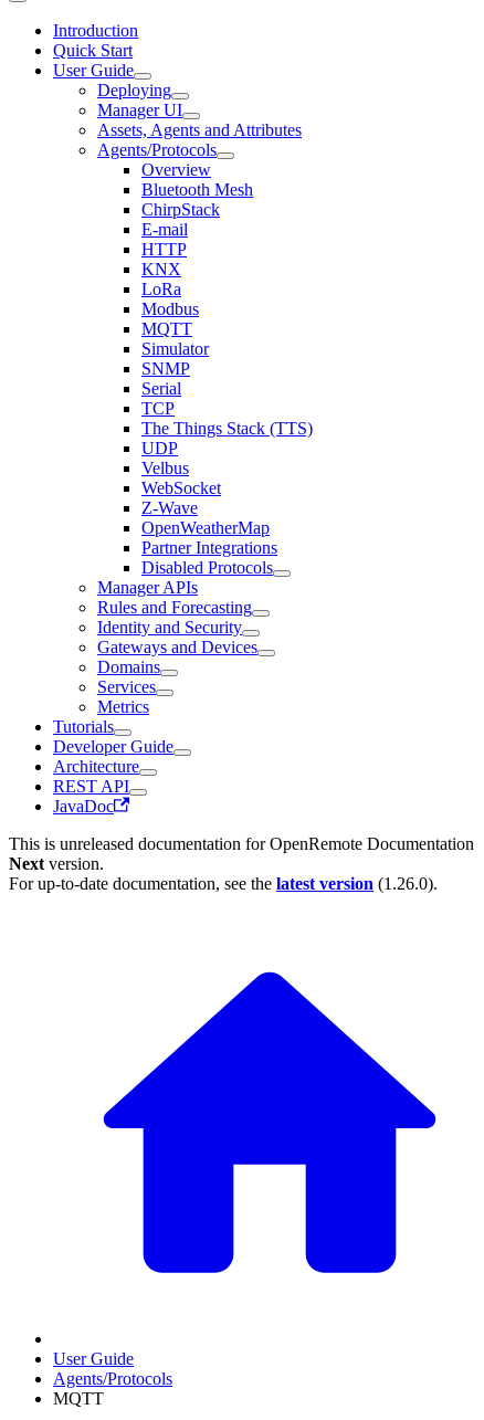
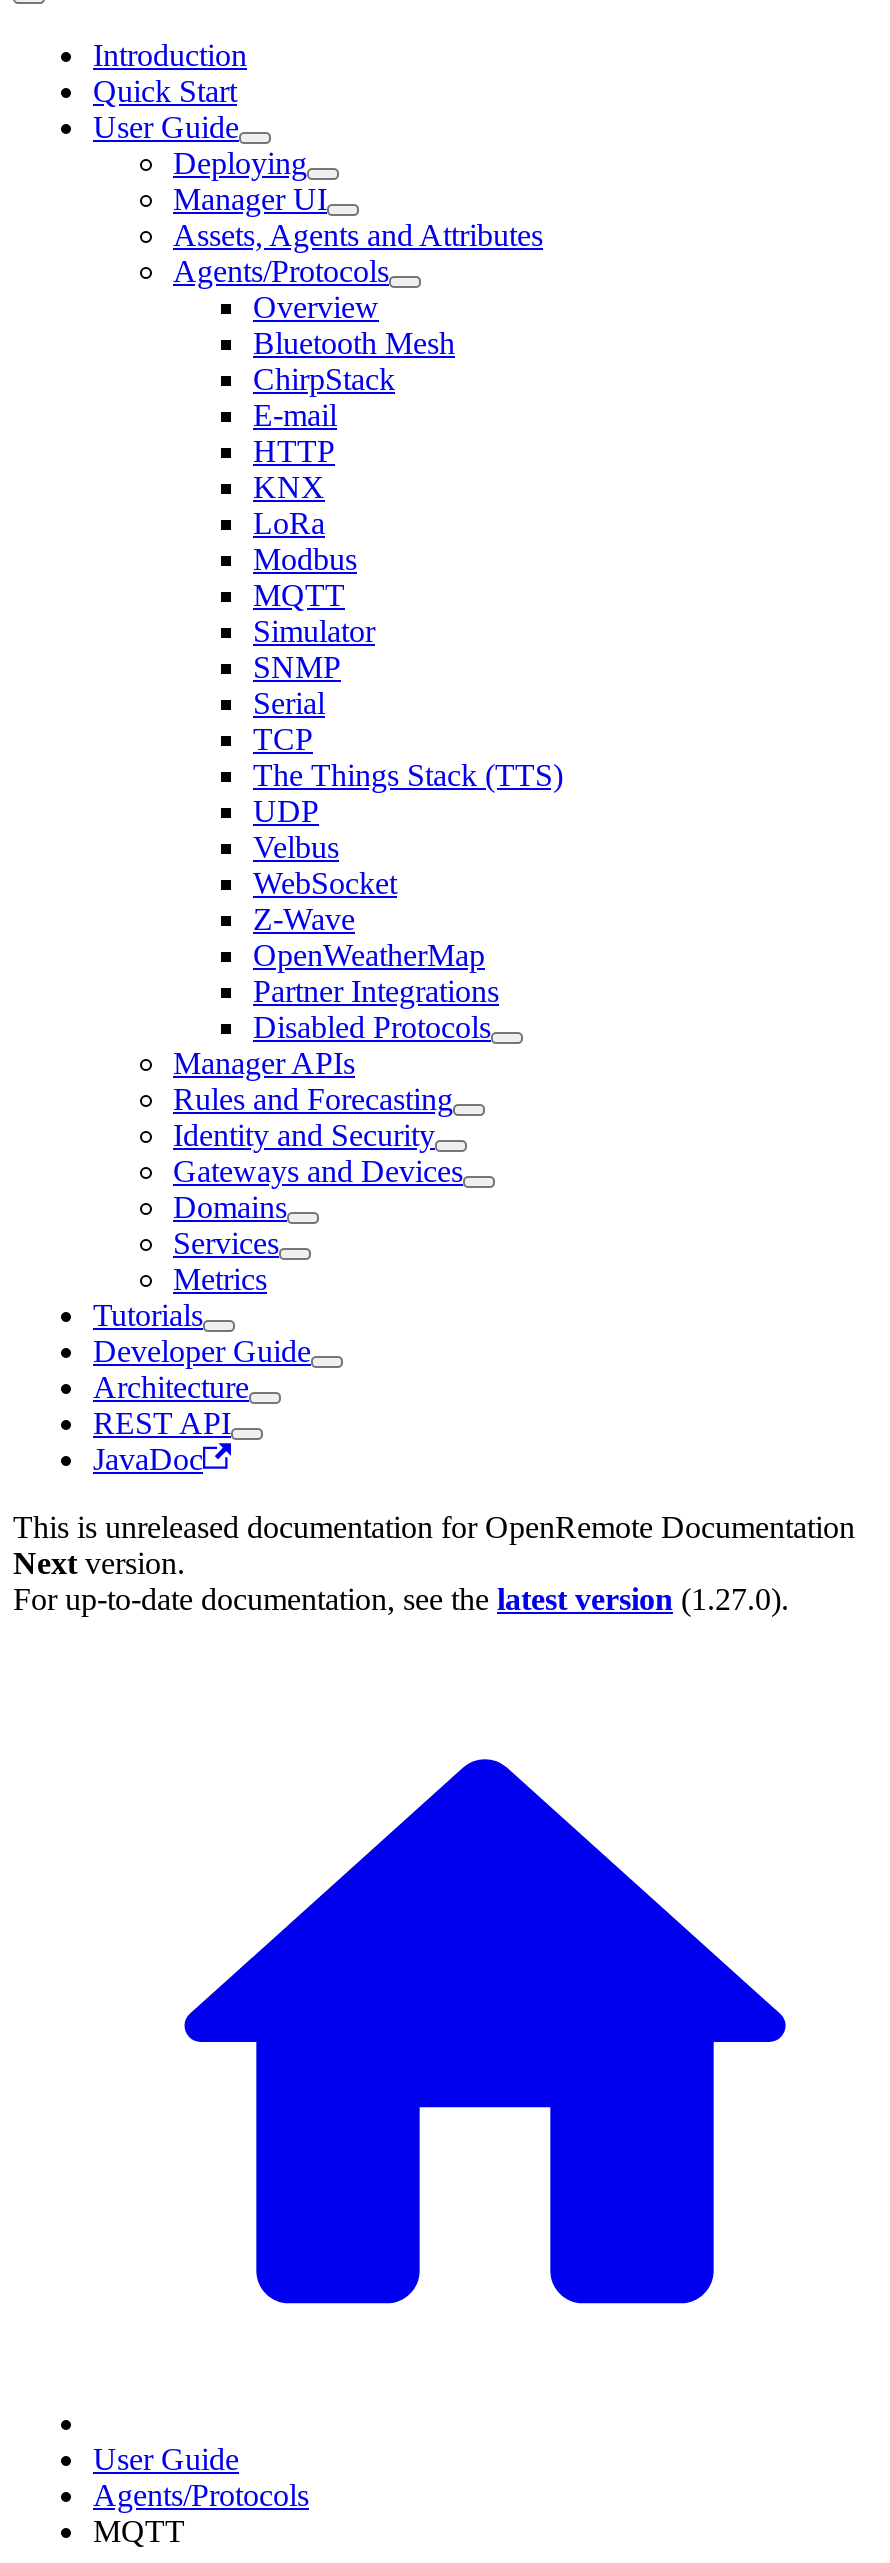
- For up-to-date documentation, see the latest version (1.26.0).
+ For up-to-date documentation, see the latest version (1.27.0).
